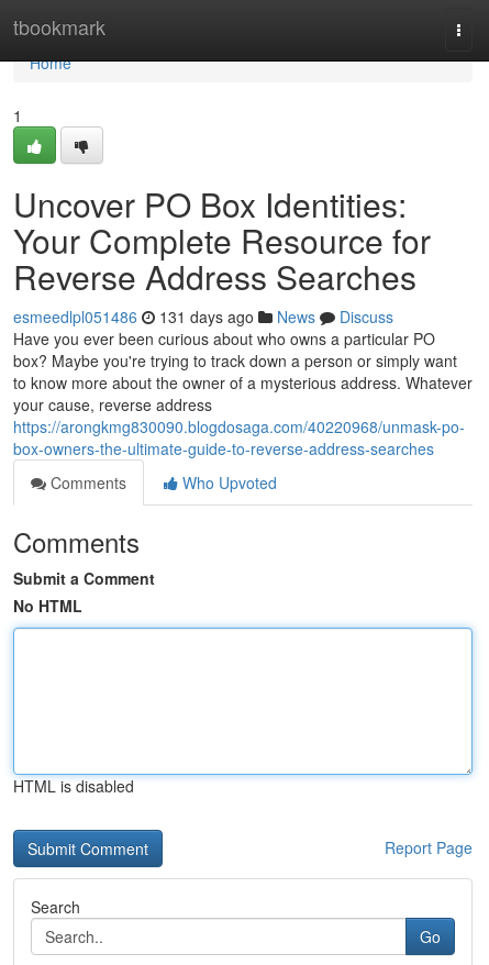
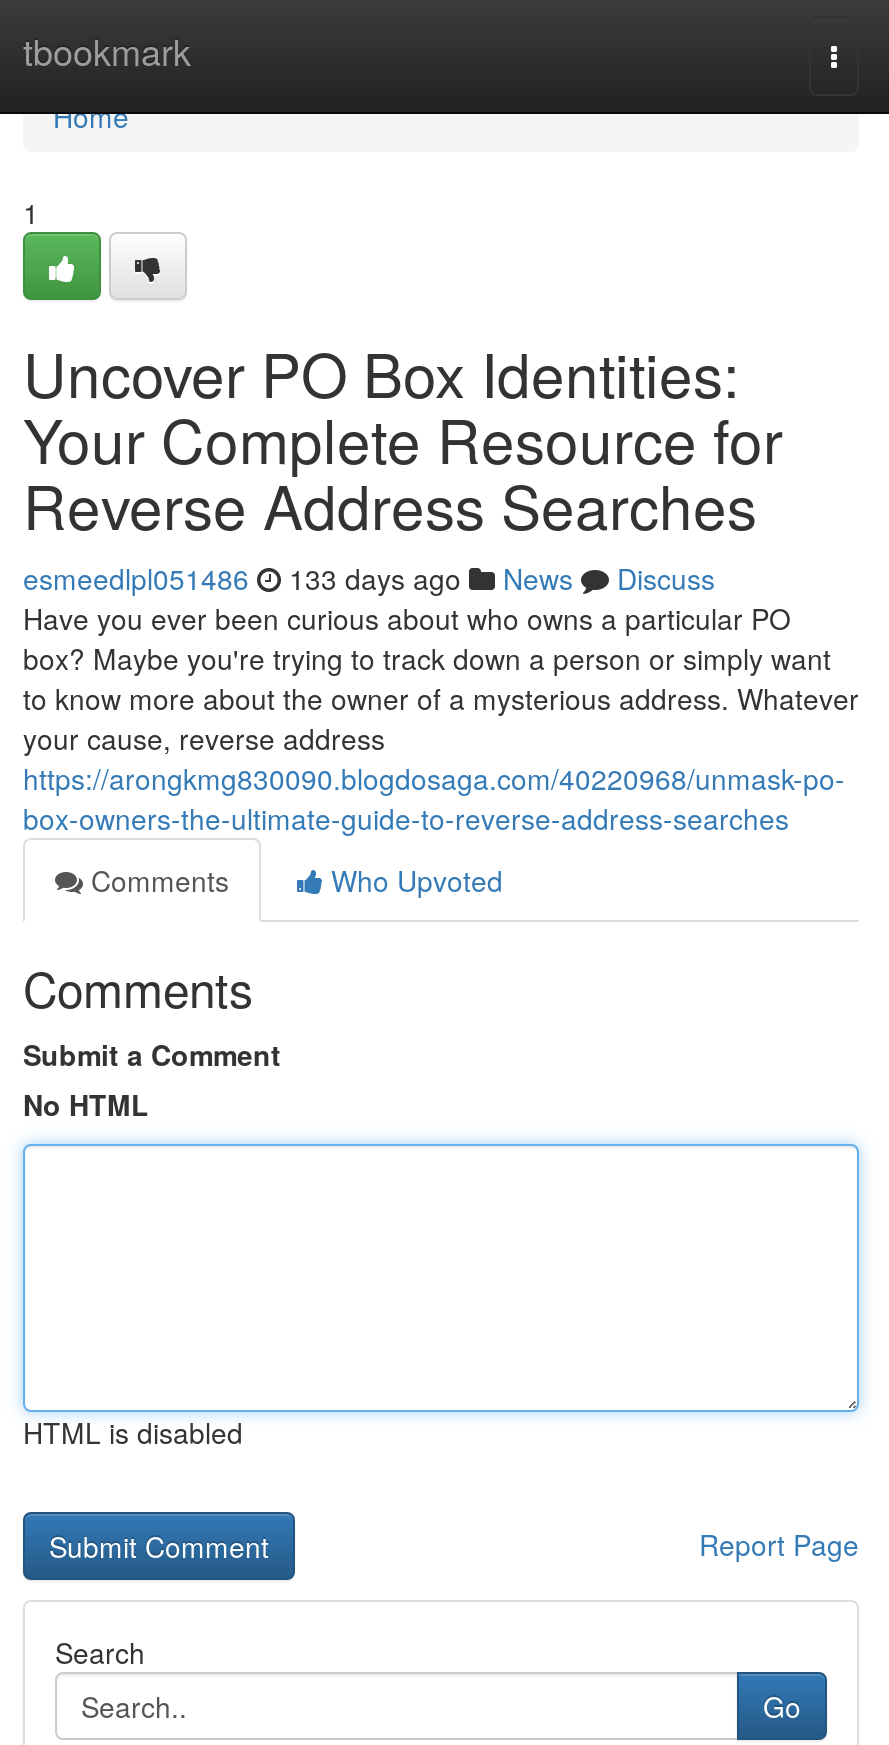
- esmeedlpl051486 131 days ago News Discuss
+ esmeedlpl051486 133 days ago News Discuss
